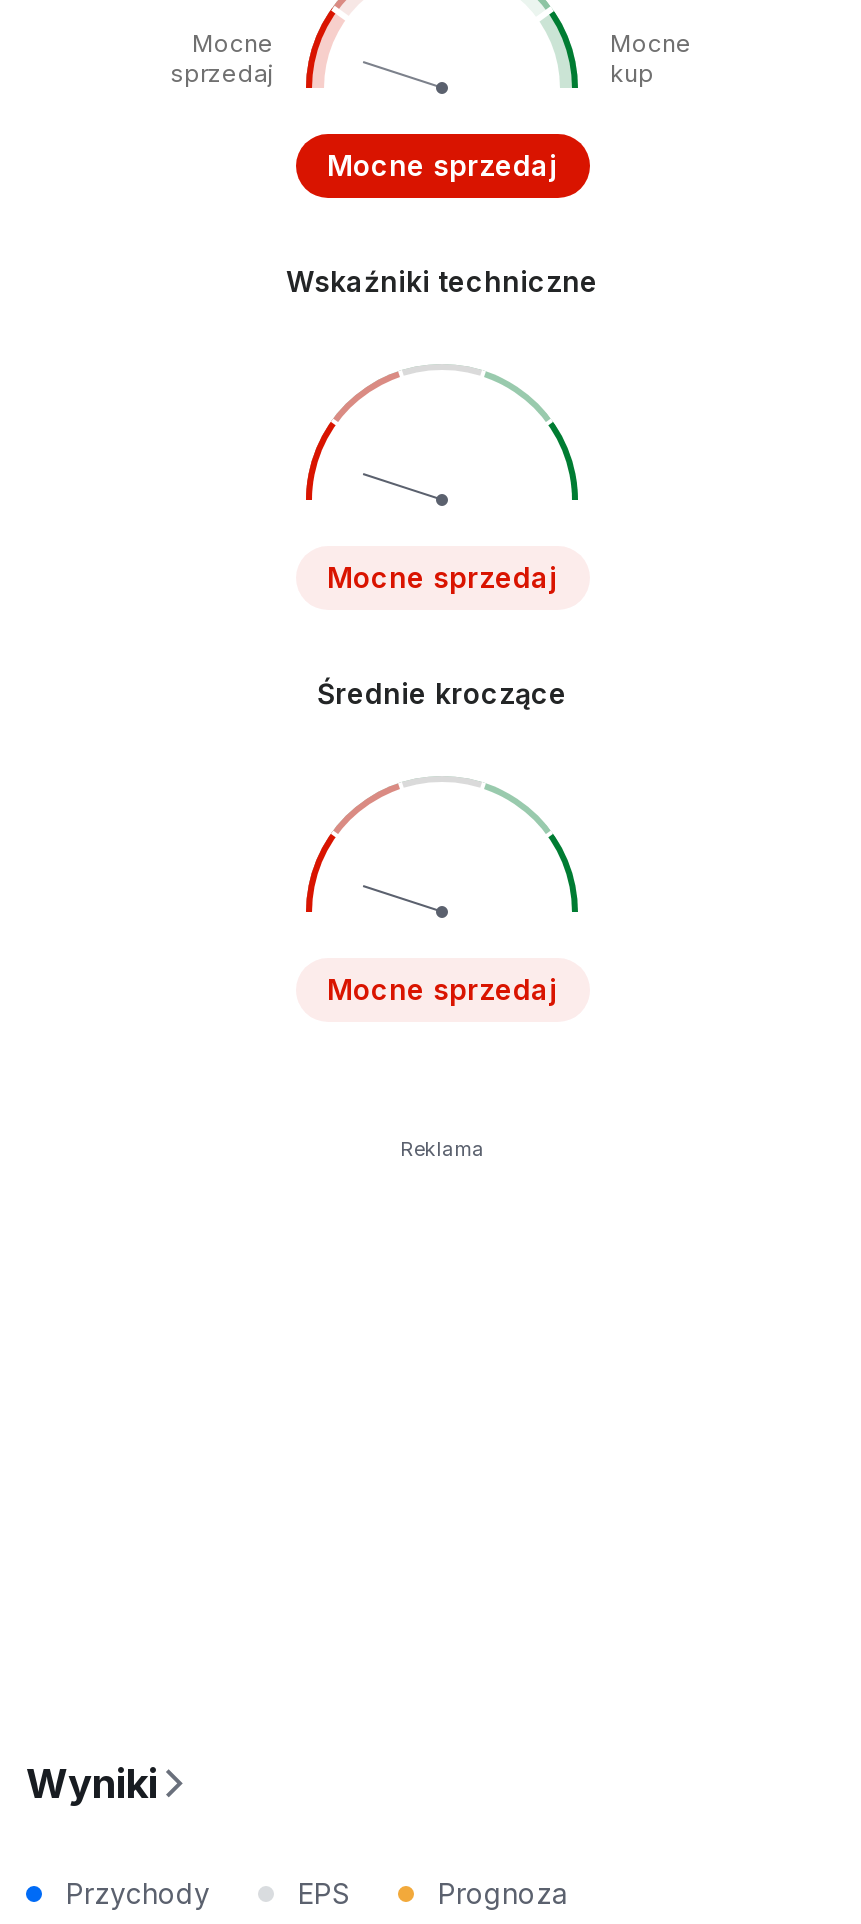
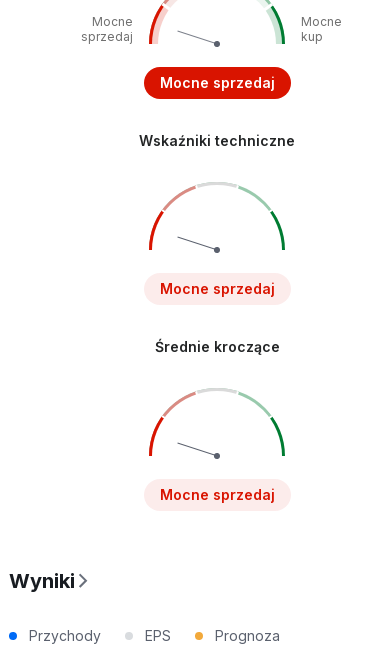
- Reklama
